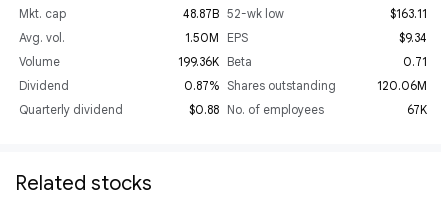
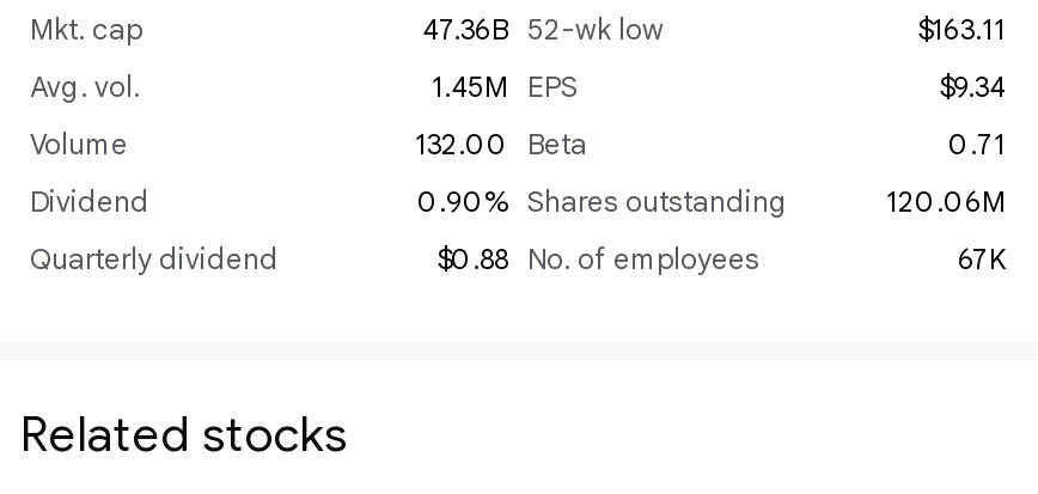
- 48.87B 52-wk low
+ 47.36B 52-wk low

- 1.50M EPS
+ 1.45M EPS

- 199.36K Beta
+ 132.00 Beta

- 0.87% Shares outstanding
+ 0.90% Shares outstanding
